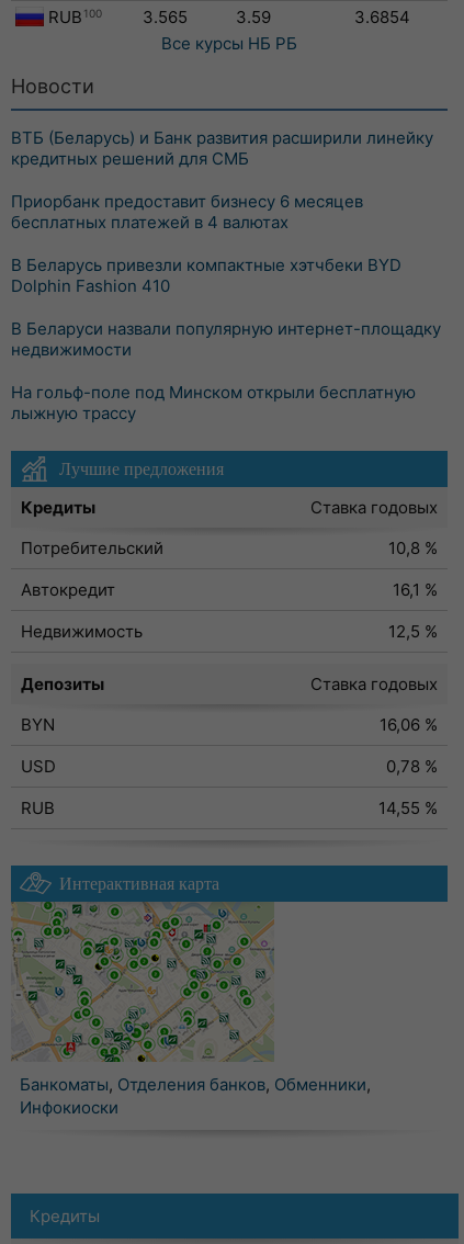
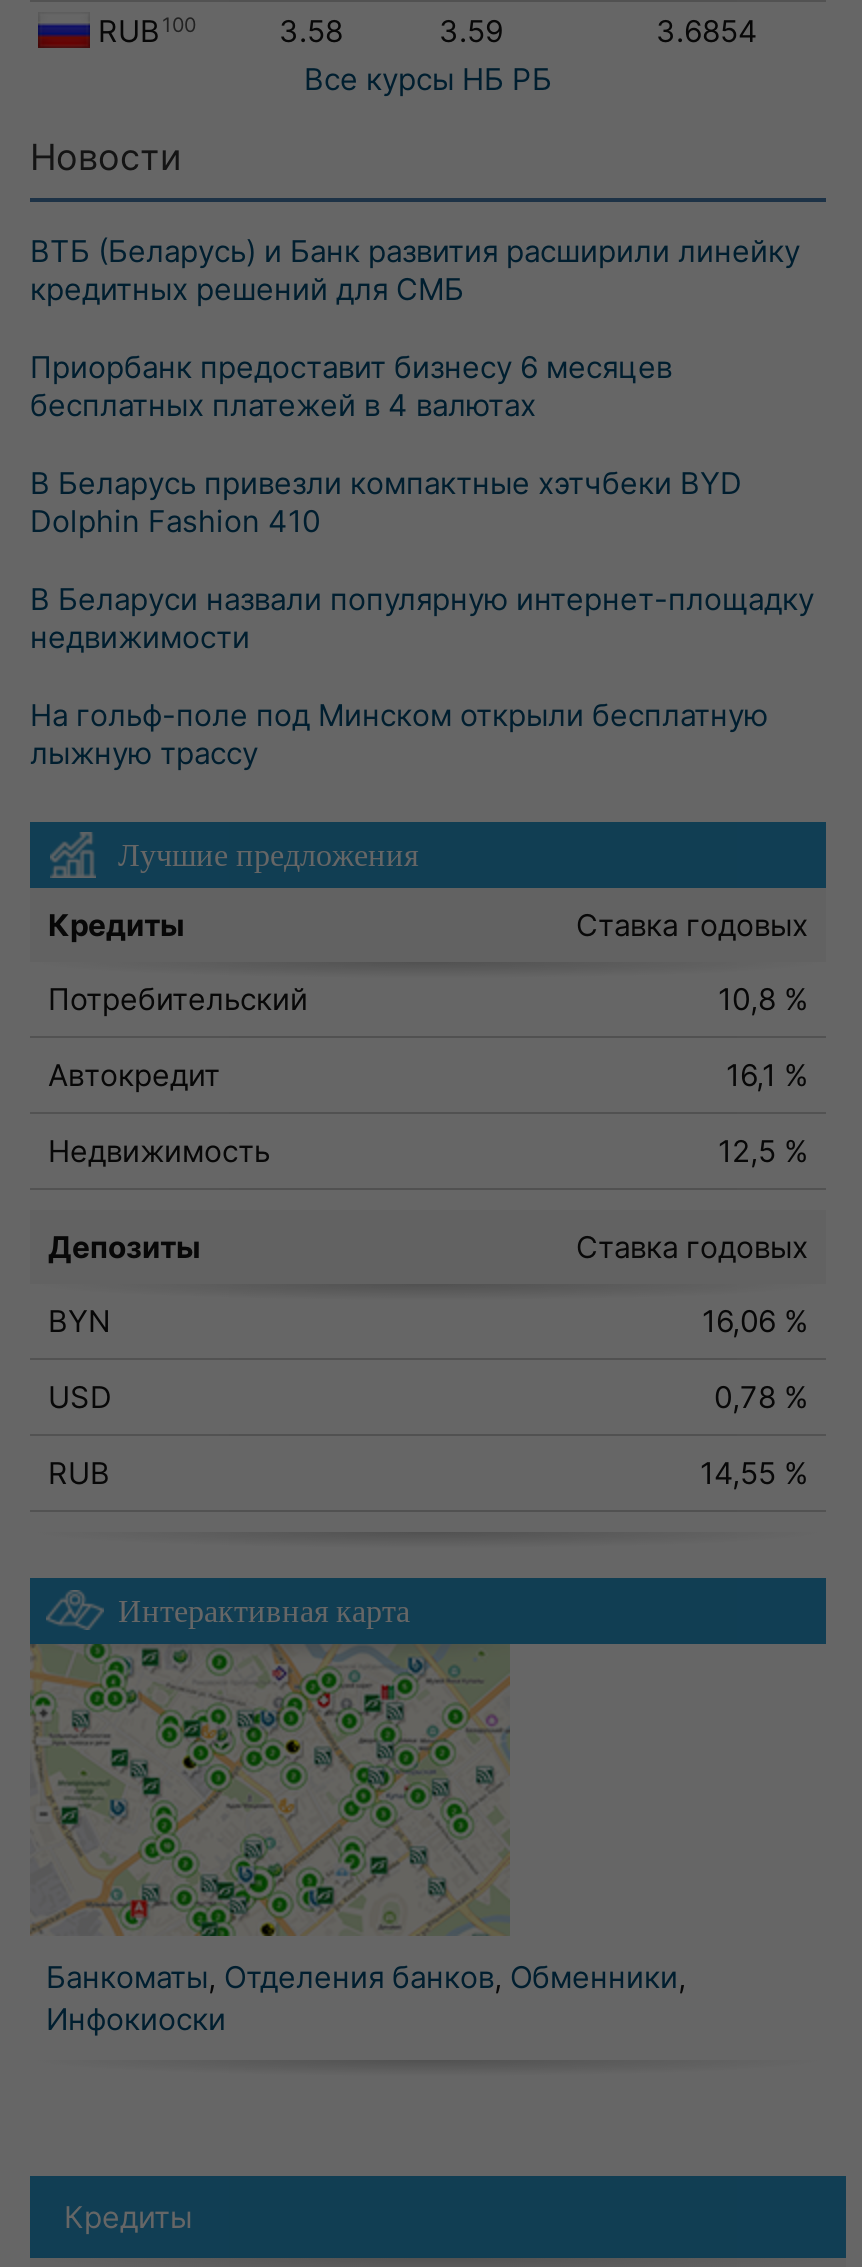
- 3.565
+ 3.58
